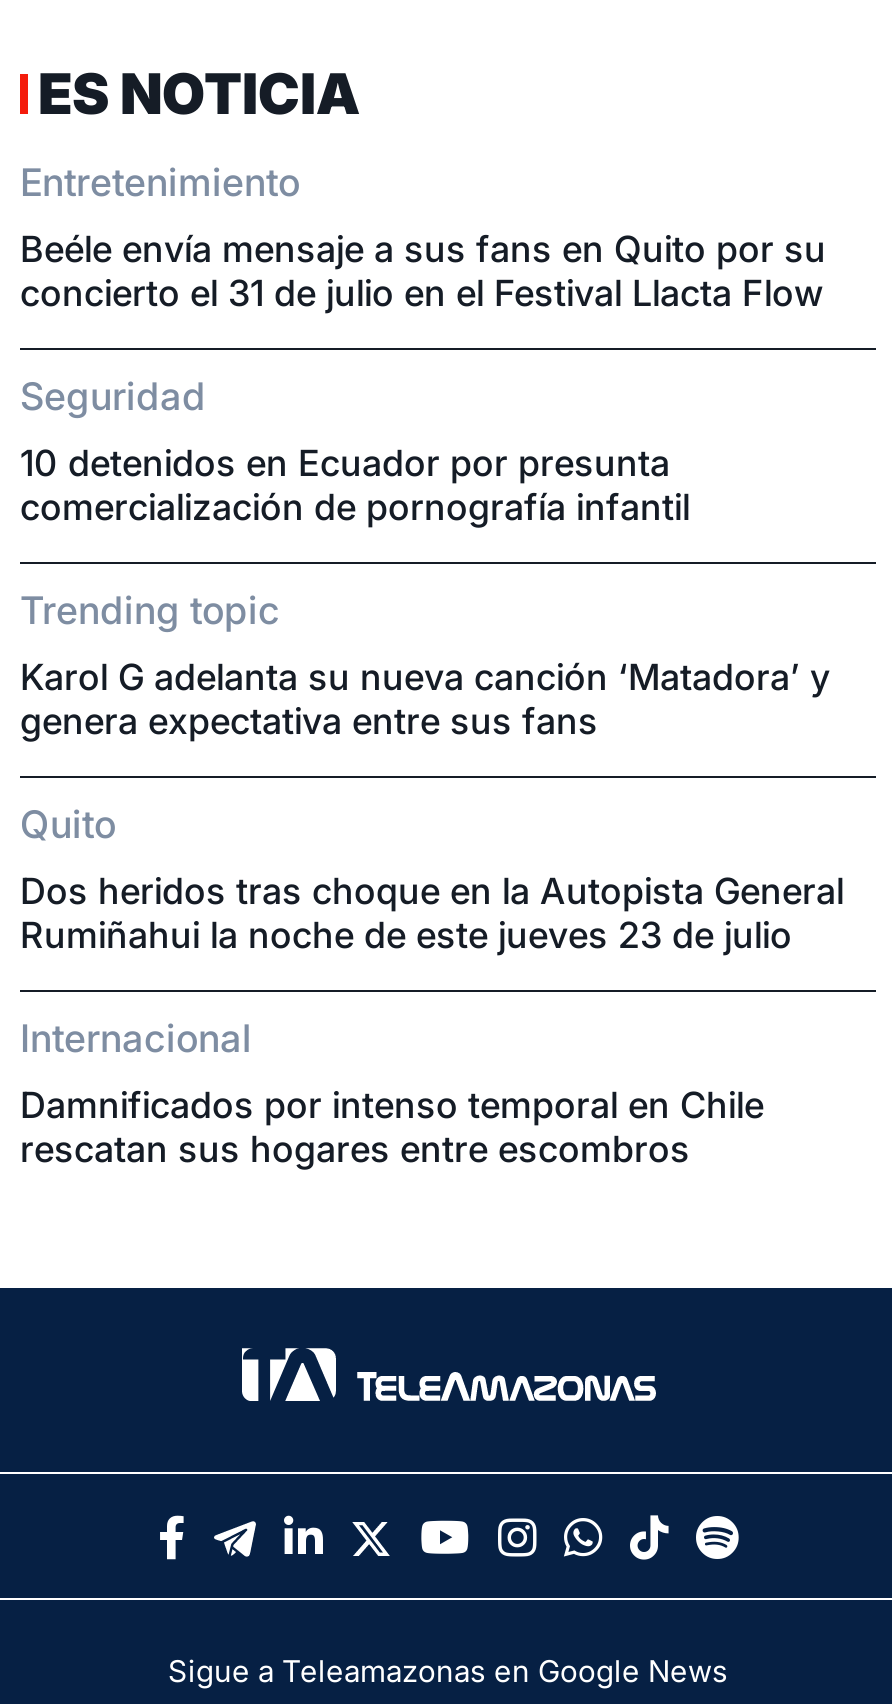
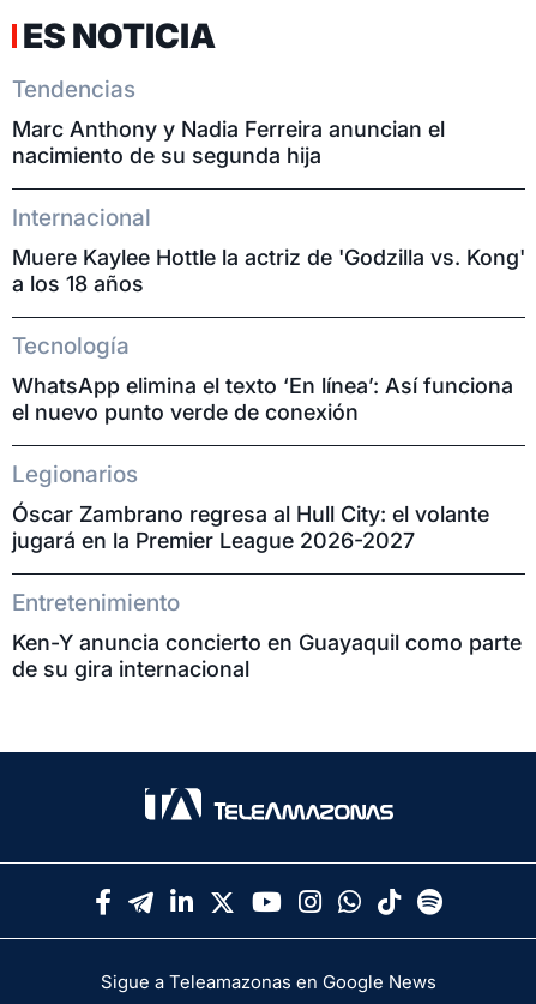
moved down: Entretenimiento

- Beéle envía mensaje a sus fans en Quito por su
- concierto el 31 de julio en el Festival Llacta Flow
- Seguridad
- 10 detenidos en Ecuador por presunta
- comercialización de pornografía infantil
- Trending topic
- Karol G adelanta su nueva canción ‘Matadora’ y
- genera expectativa entre sus fans
- Quito
- Dos heridos tras choque en la Autopista General
- Rumiñahui la noche de este jueves 23 de julio
+ Tendencias
+ Marc Anthony y Nadia Ferreira anuncian el
+ nacimiento de su segunda hija

moved up: Internacional

- Damnificados por intenso temporal en Chile
- rescatan sus hogares entre escombros
+ Muere Kaylee Hottle la actriz de 'Godzilla vs. Kong'
+ a los 18 años
+ Tecnología
+ WhatsApp elimina el texto ‘En línea’: Así funciona
+ el nuevo punto verde de conexión
+ Legionarios
+ Óscar Zambrano regresa al Hull City: el volante
+ jugará en la Premier League 2026-2027
+ Ken-Y anuncia concierto en Guayaquil como parte
+ de su gira internacional
